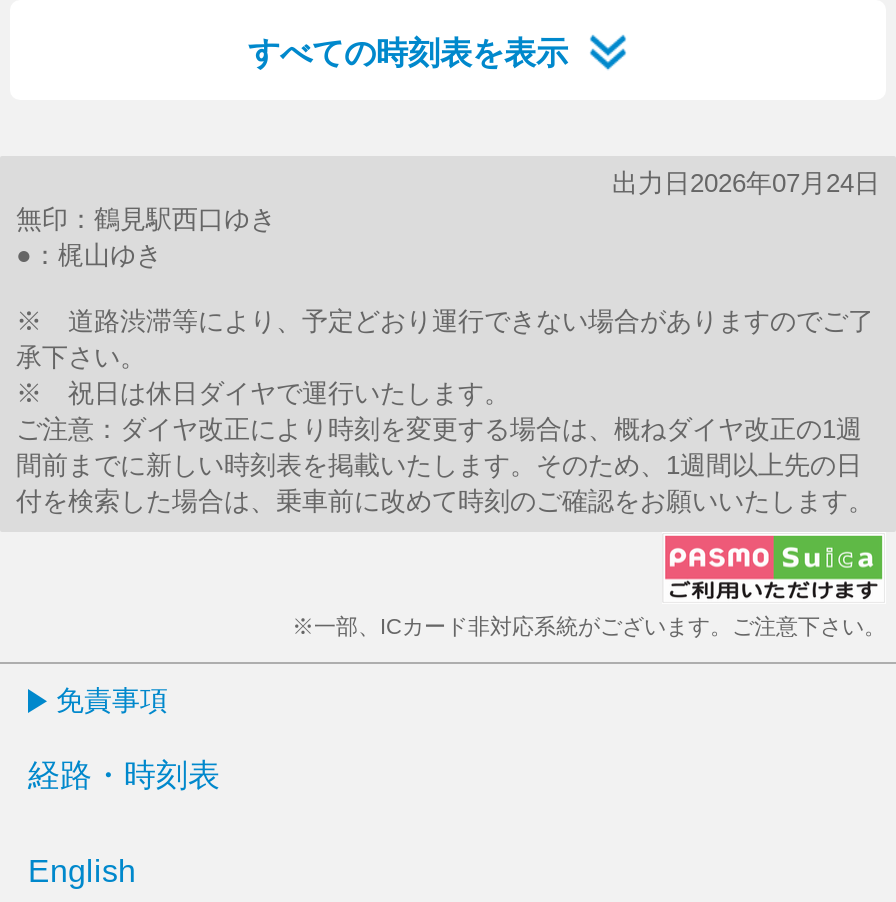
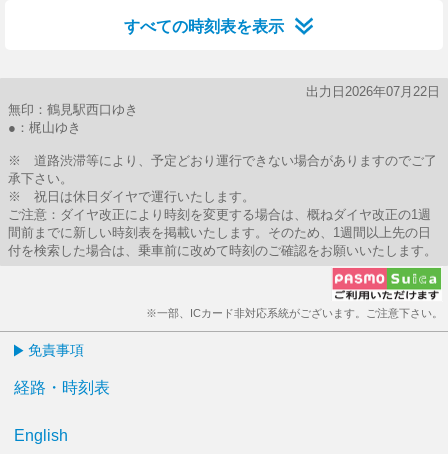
- 出力日2026年07月24日
+ 出力日2026年07月22日
